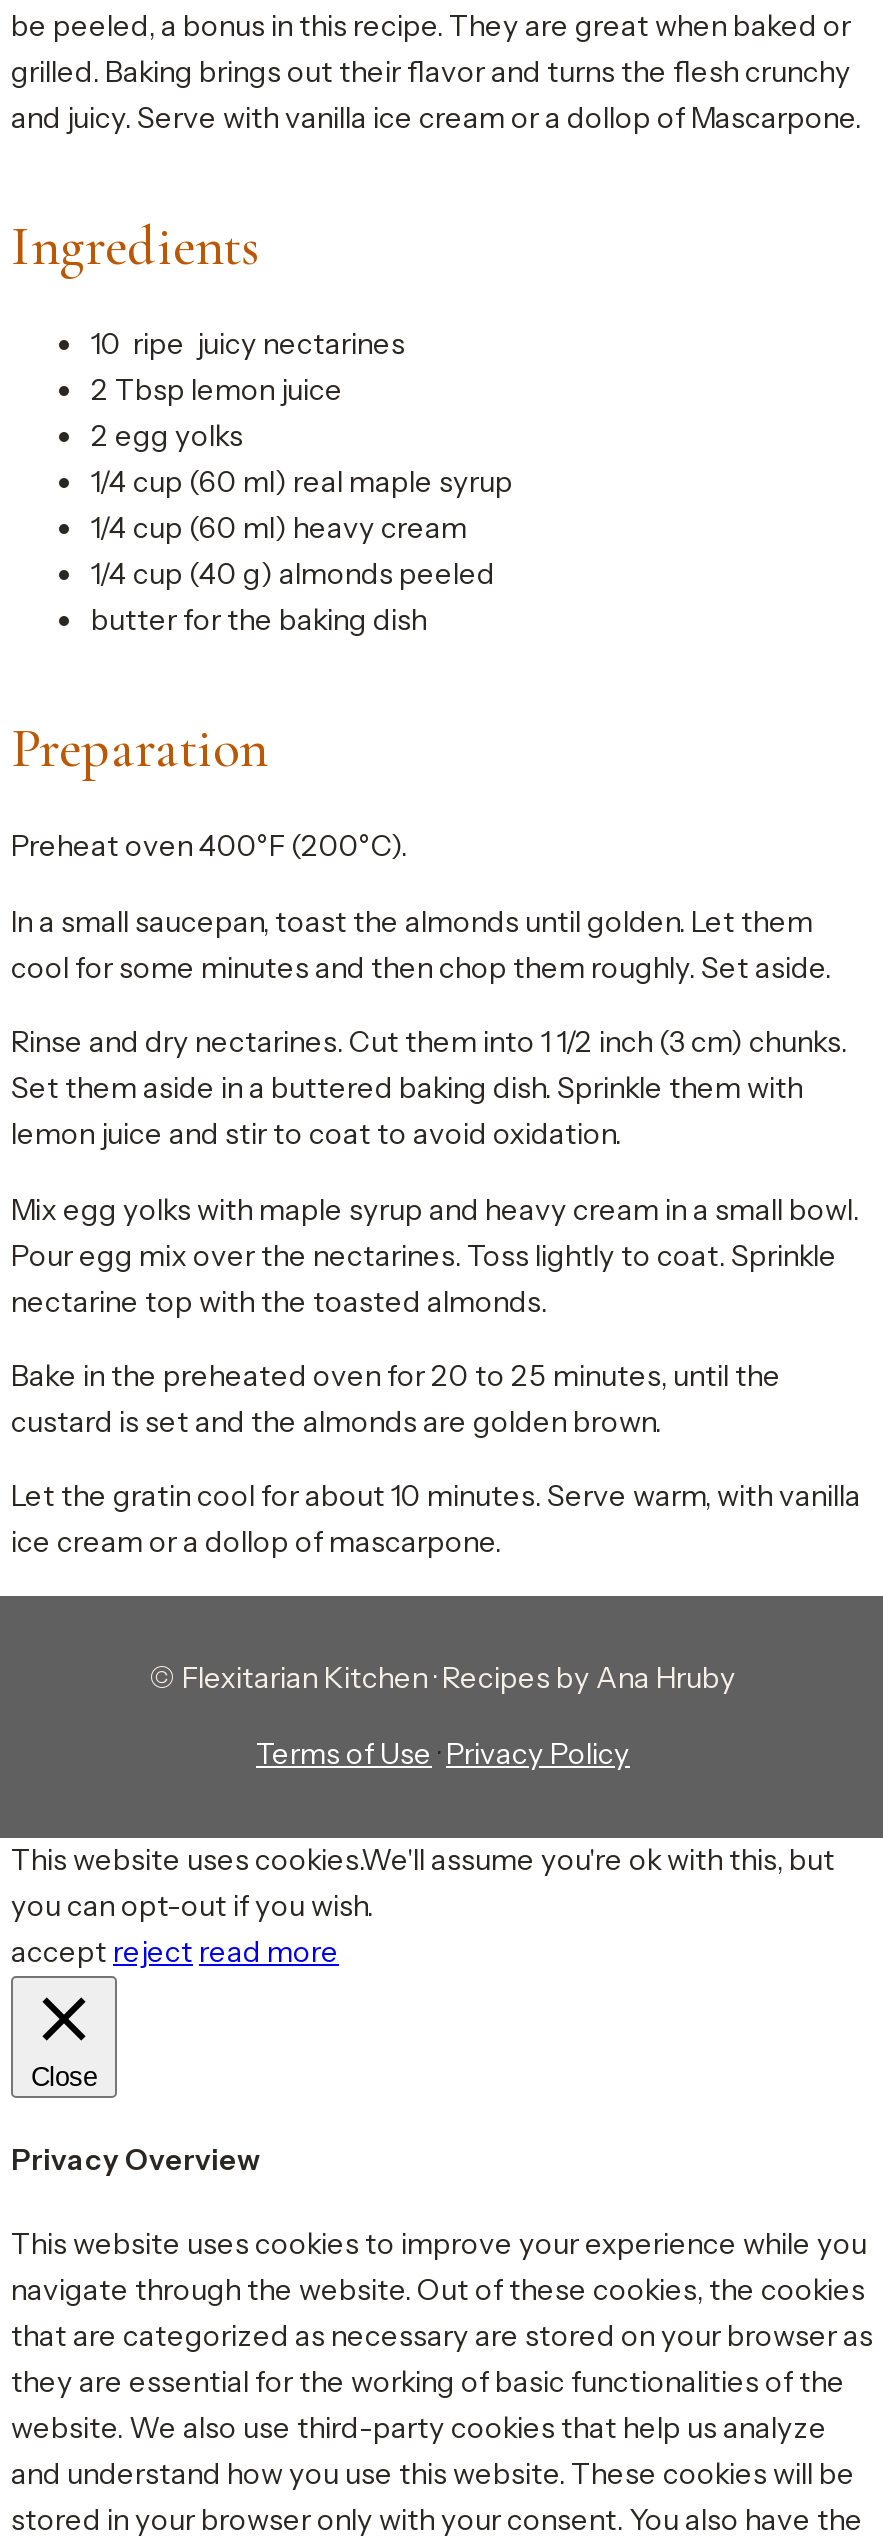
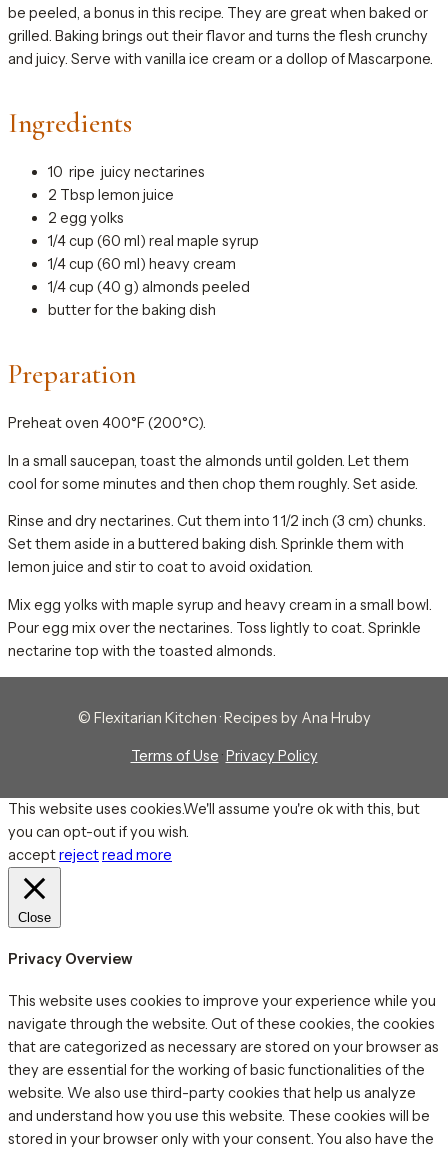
- Bake in the preheated oven for 20 to 25 minutes, until the
- custard is set and the almonds are golden brown.
- Let the gratin cool for about 10 minutes. Serve warm, with vanilla
- ice cream or a dollop of mascarpone.
